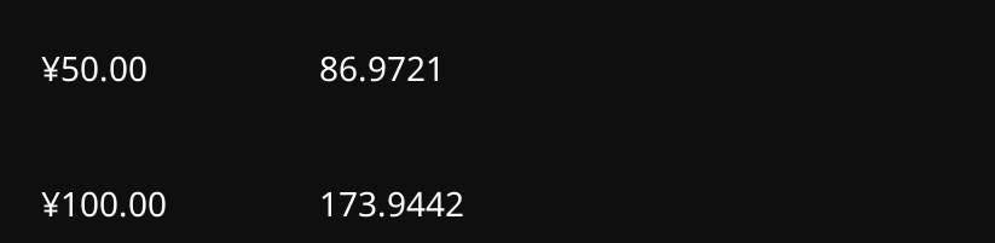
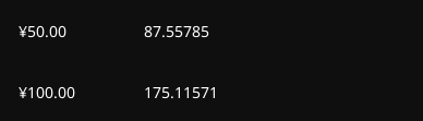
- 86.9721
+ 87.55785

- 173.9442
+ 175.11571
